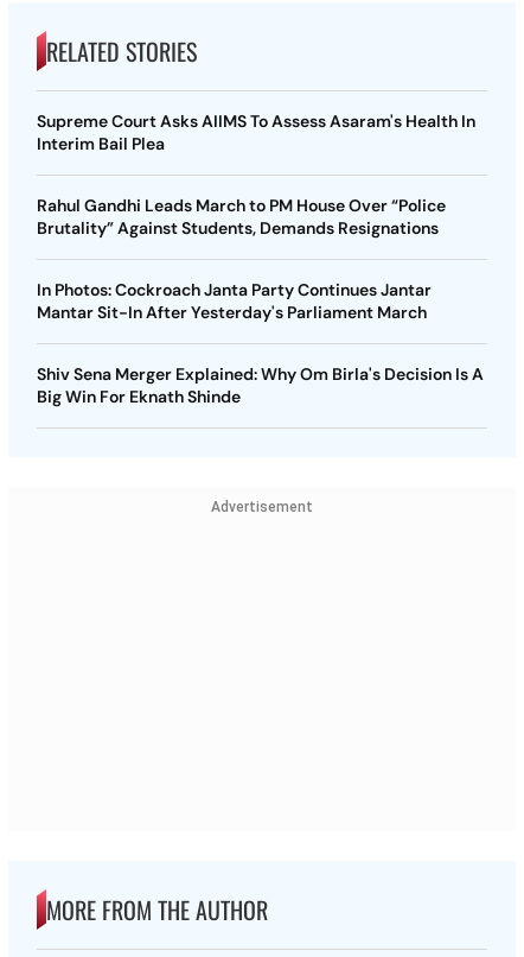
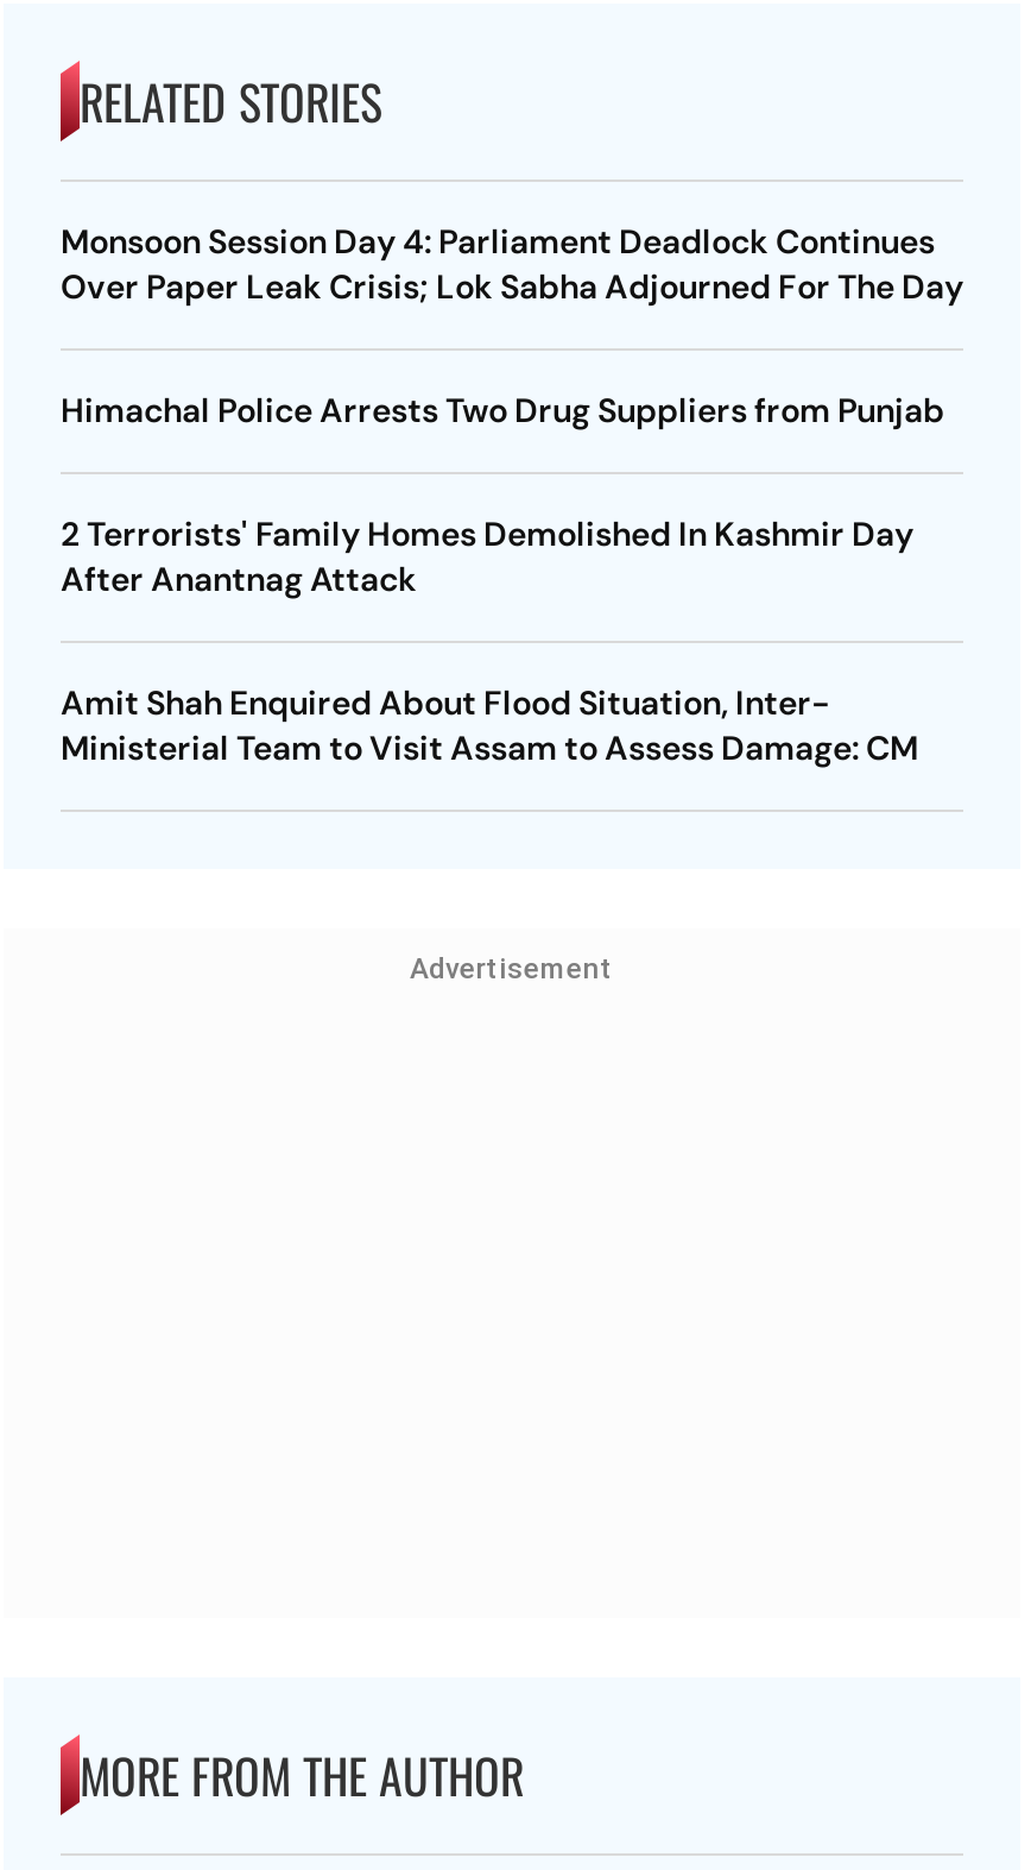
- Supreme Court Asks AIIMS To Assess Asaram's Health In
- Interim Bail Plea
+ Monsoon Session Day 4: Parliament Deadlock Continues
+ Over Paper Leak Crisis; Lok Sabha Adjourned For The Day

- Rahul Gandhi Leads March to PM House Over “Police
- Brutality” Against Students, Demands Resignations
+ Himachal Police Arrests Two Drug Suppliers from Punjab

- In Photos: Cockroach Janta Party Continues Jantar
- Mantar Sit-In After Yesterday's Parliament March
+ 2 Terrorists' Family Homes Demolished In Kashmir Day
+ After Anantnag Attack

- Shiv Sena Merger Explained: Why Om Birla's Decision Is A
- Big Win For Eknath Shinde
+ Amit Shah Enquired About Flood Situation, Inter-
+ Ministerial Team to Visit Assam to Assess Damage: CM
